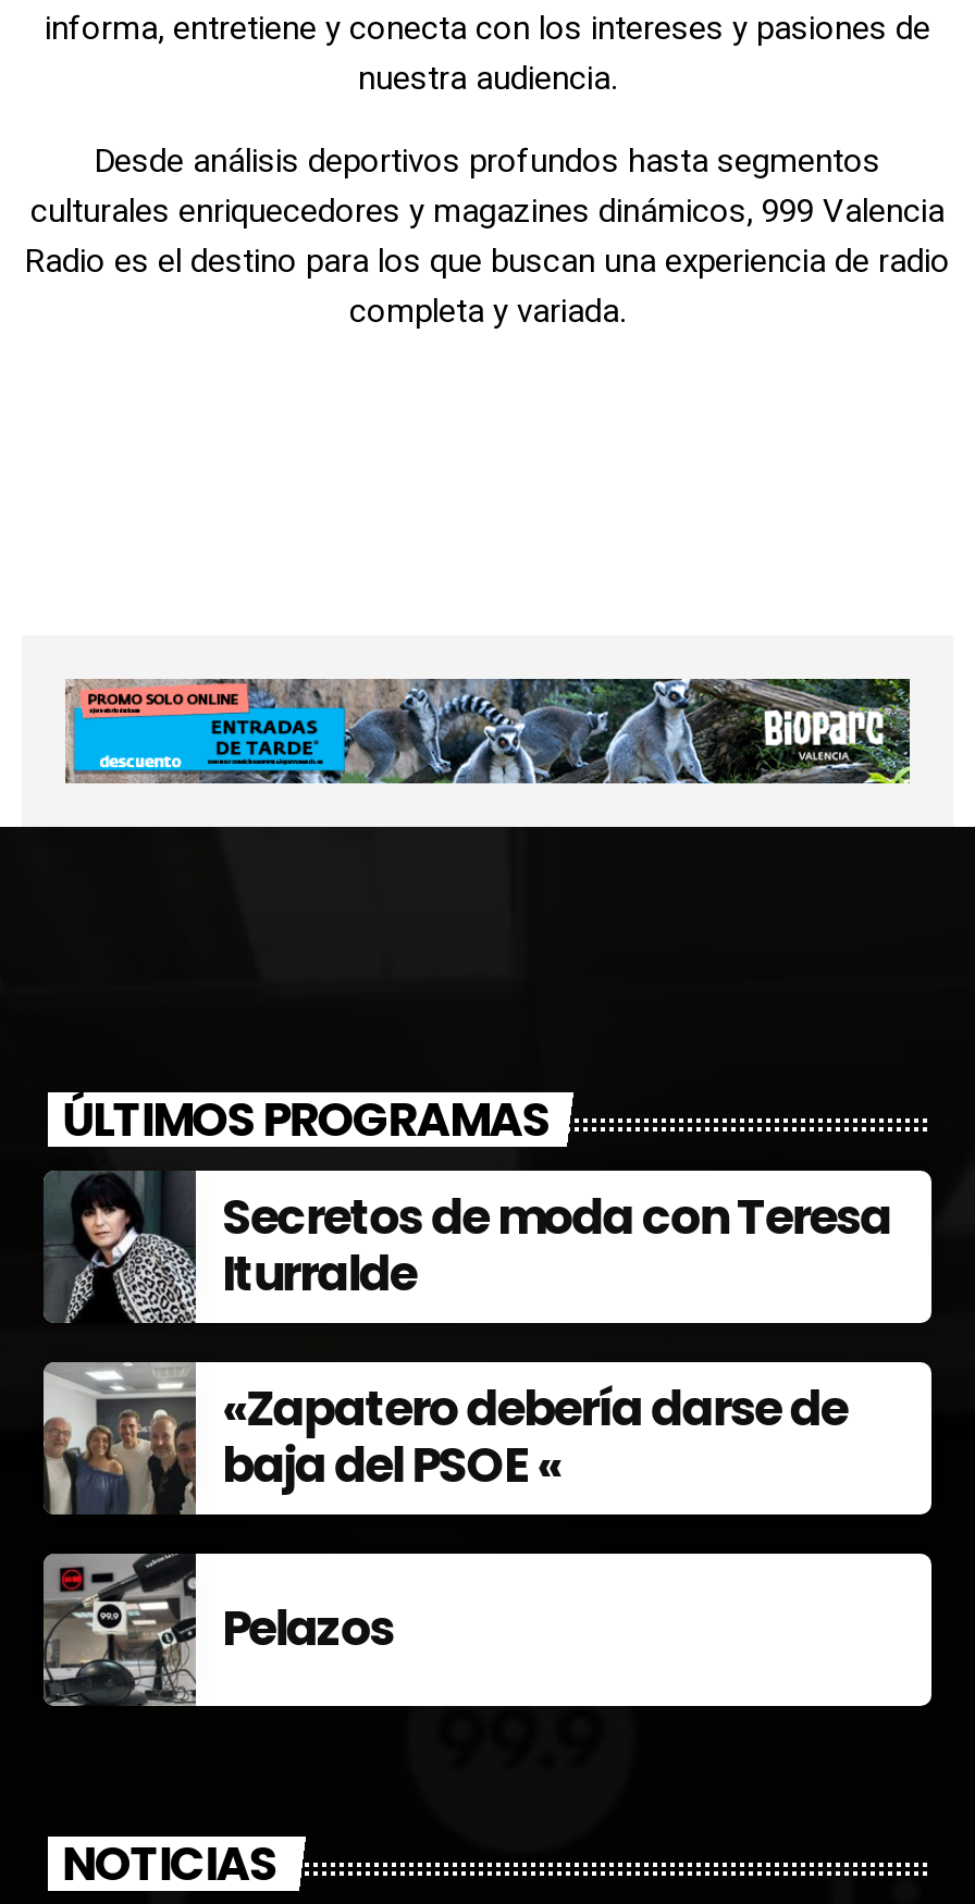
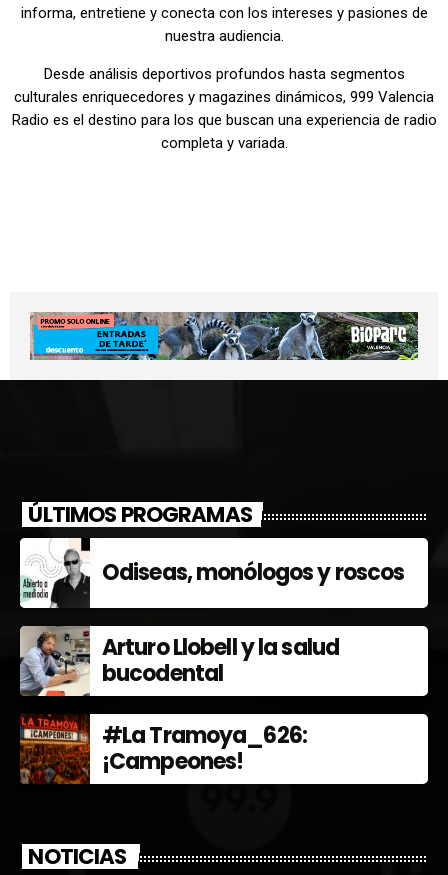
- [image]
- Secretos de moda con Teresa
- Iturralde
+ [image]
+ Odiseas, monólogos y roscos

- [image]
- «Zapatero debería darse de
- baja del PSOE «
+ [image]
+ Arturo Llobell y la salud
+ bucodental

- [image]
- Pelazos
+ [image]
+ #La Tramoya_626:
+ ¡Campeones!
